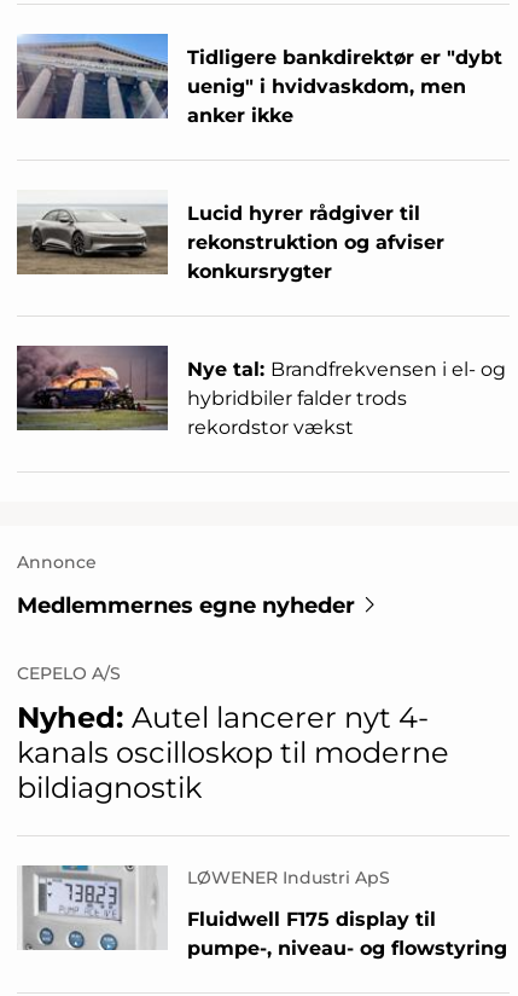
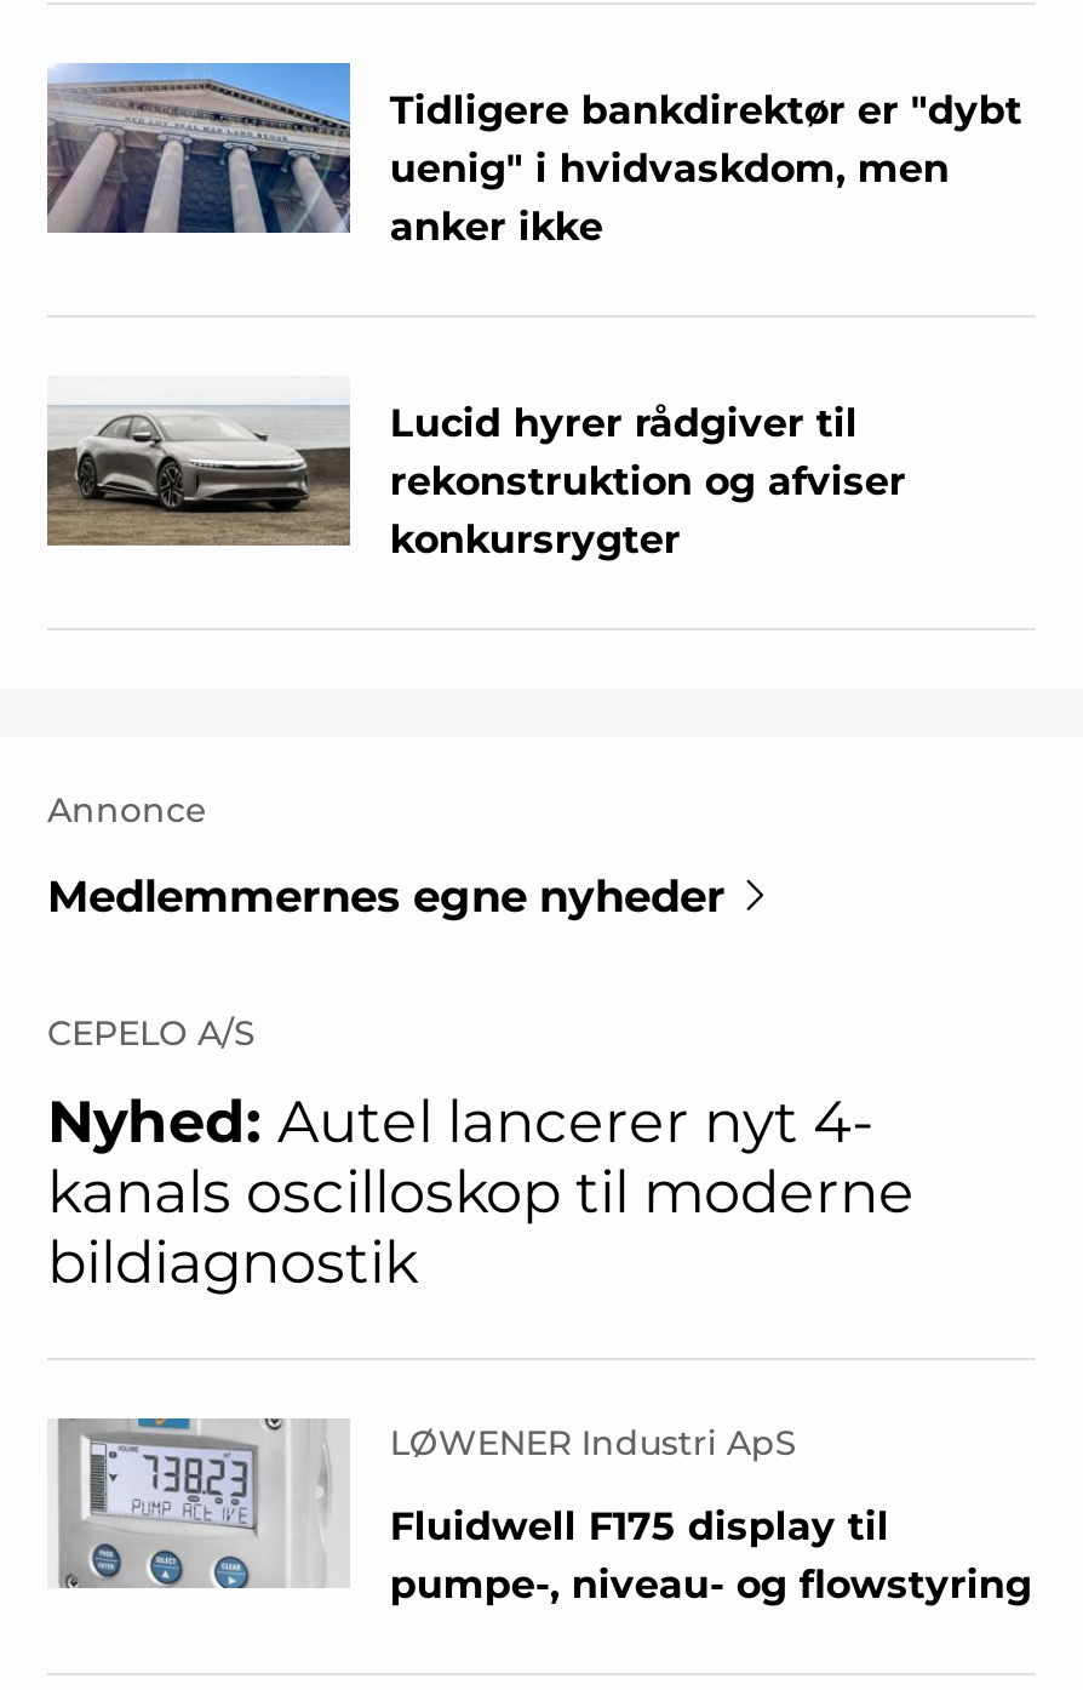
- [image]
- Nye tal: Brandfrekvensen i el- og
- hybridbiler falder trods
- rekordstor vækst
